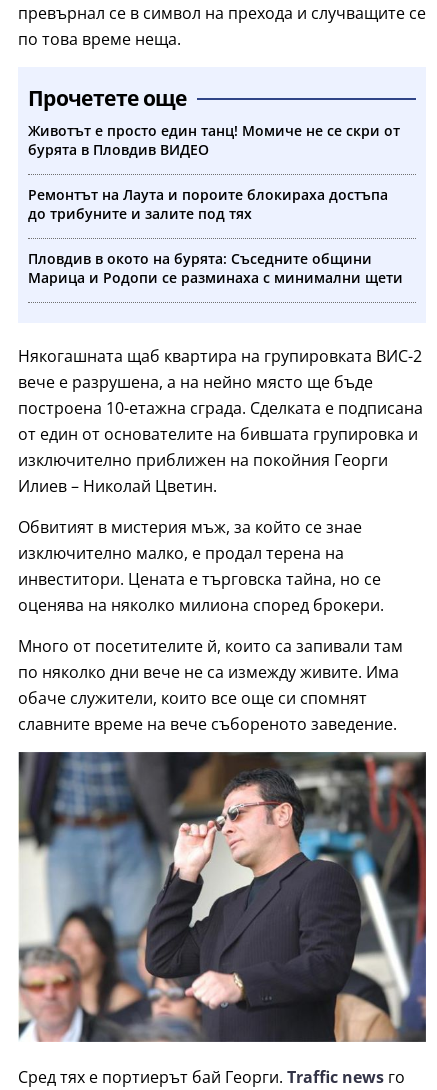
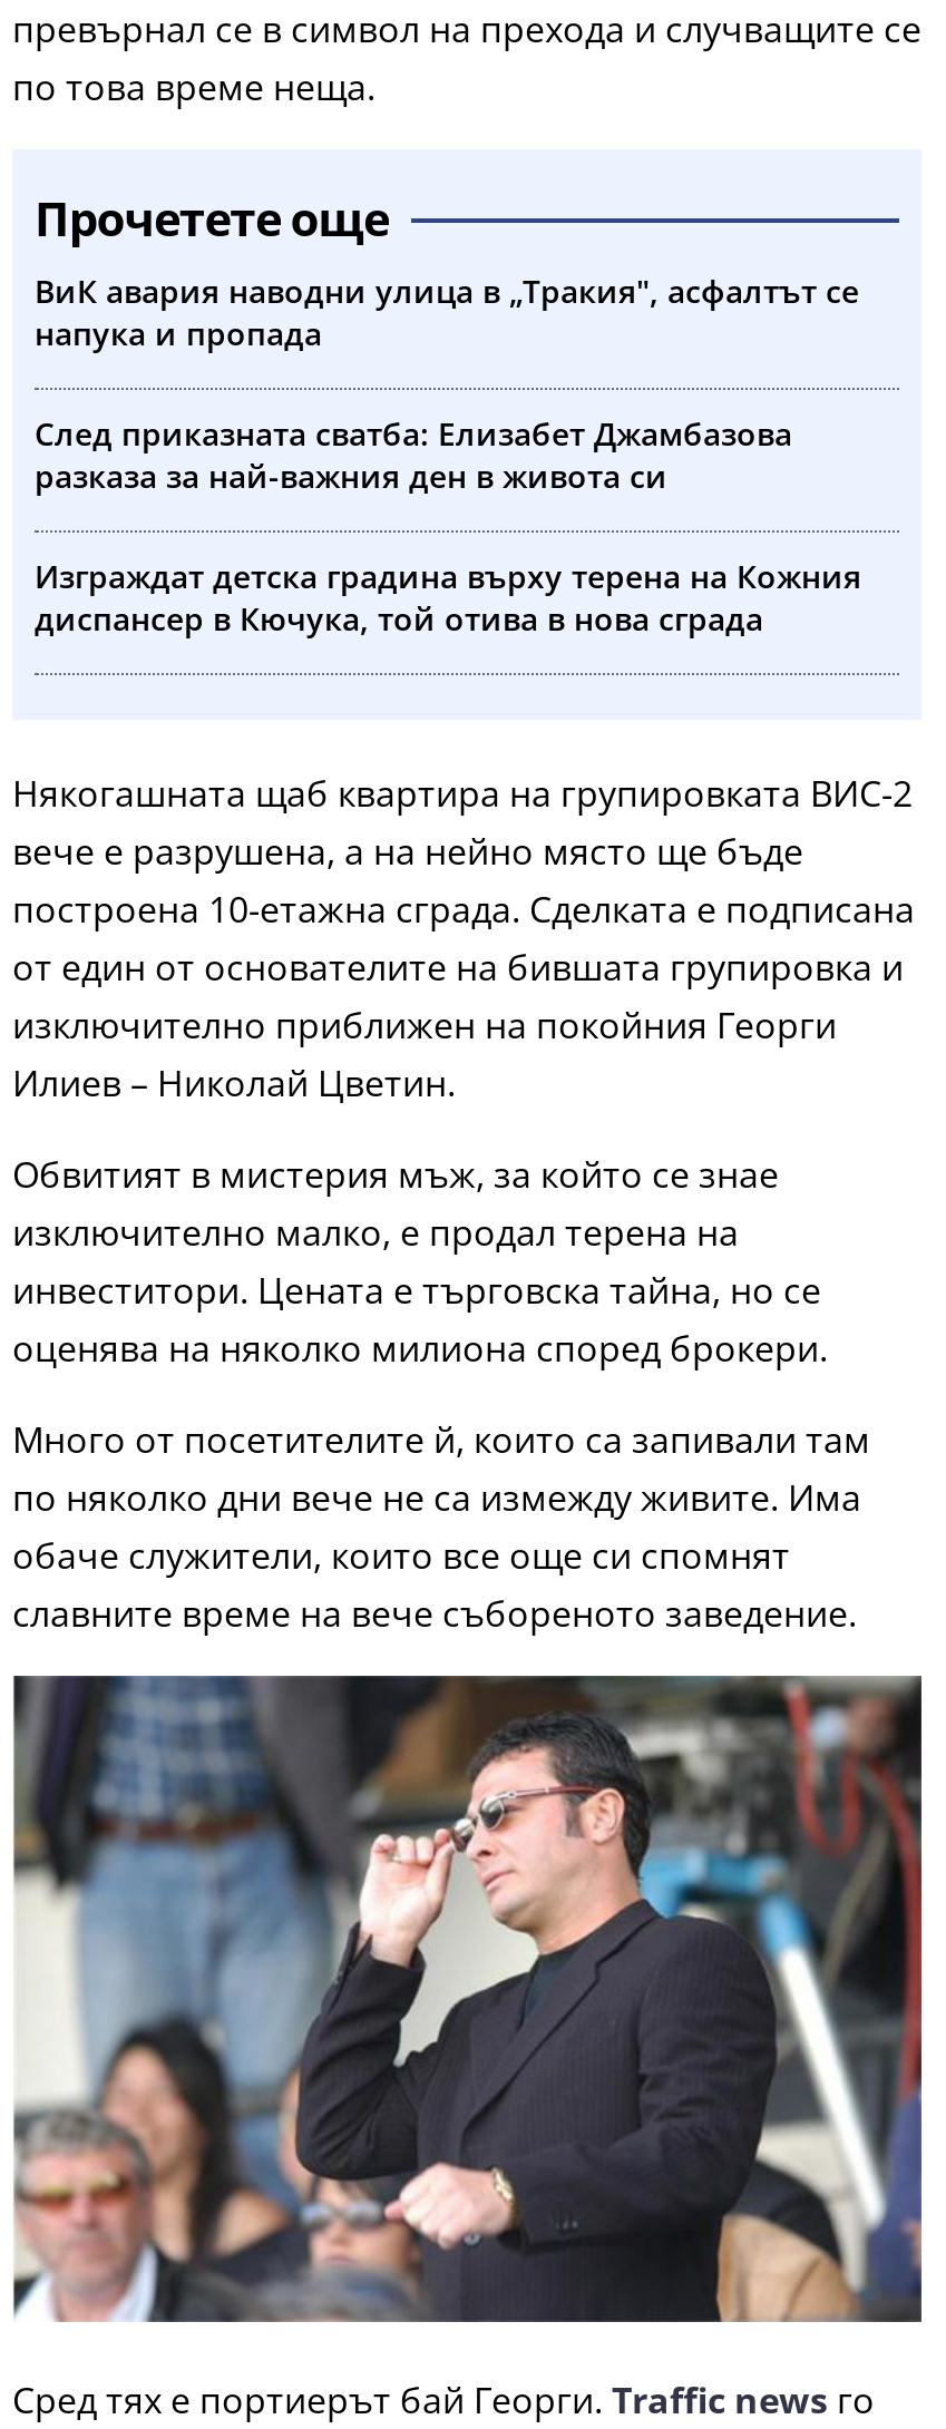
- Животът е просто един танц! Момиче не се скри от
- бурята в Пловдив ВИДЕО
+ ВиК авария наводни улица в „Тракия", асфалтът се
+ напука и пропада

- Ремонтът на Лаута и пороите блокираха достъпа
- до трибуните и залите под тях
+ След приказната сватба: Елизабет Джамбазова
+ разказа за най-важния ден в живота си

- Пловдив в окото на бурята: Съседните общини
- Марица и Родопи се разминаха с минимални щети
+ Изграждат детска градина върху терена на Кожния
+ диспансер в Кючука, той отива в нова сграда
